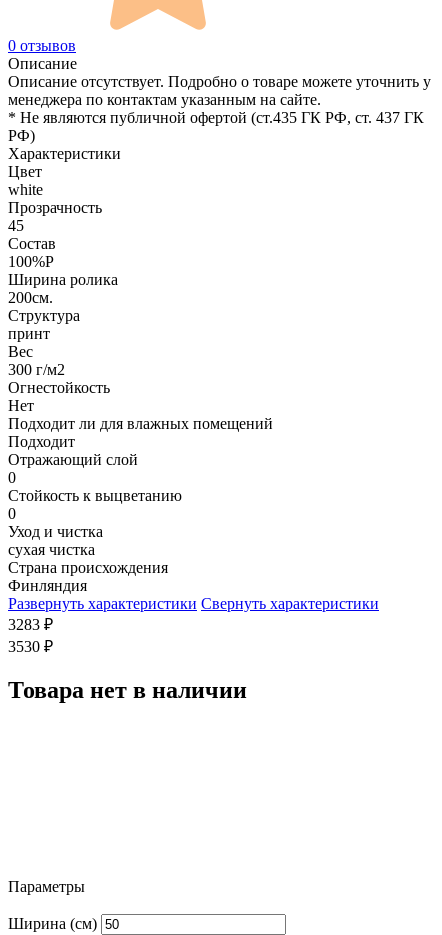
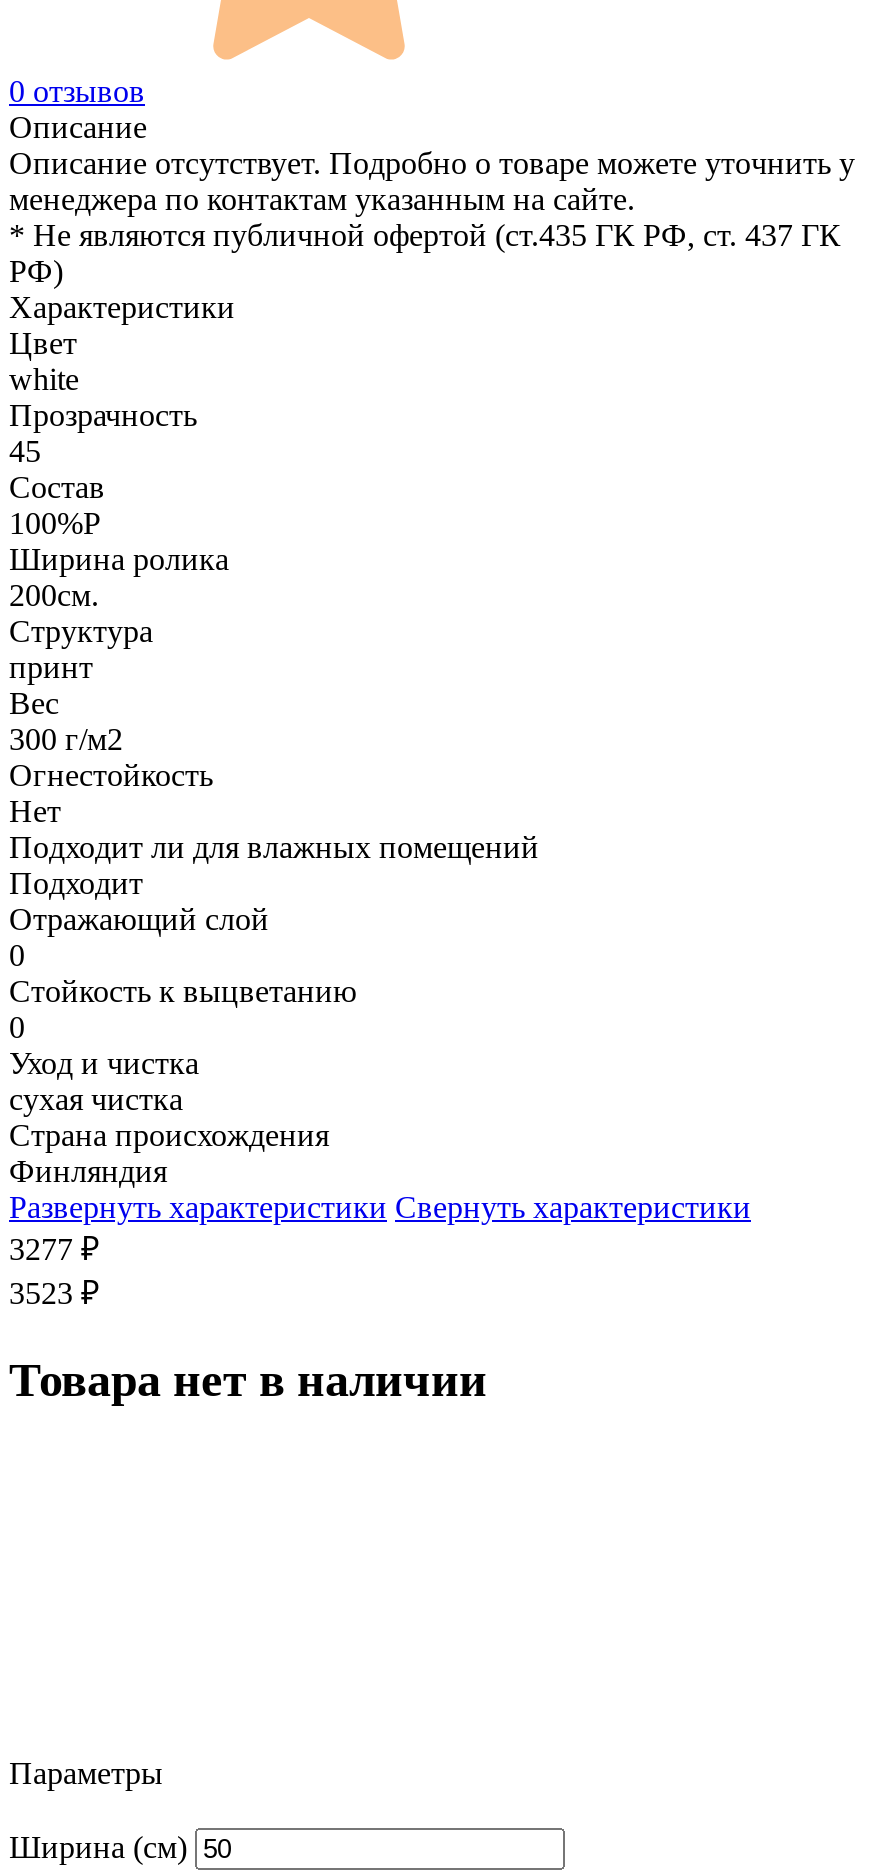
- 3283 ₽
+ 3277 ₽

- 3530 ₽
+ 3523 ₽
